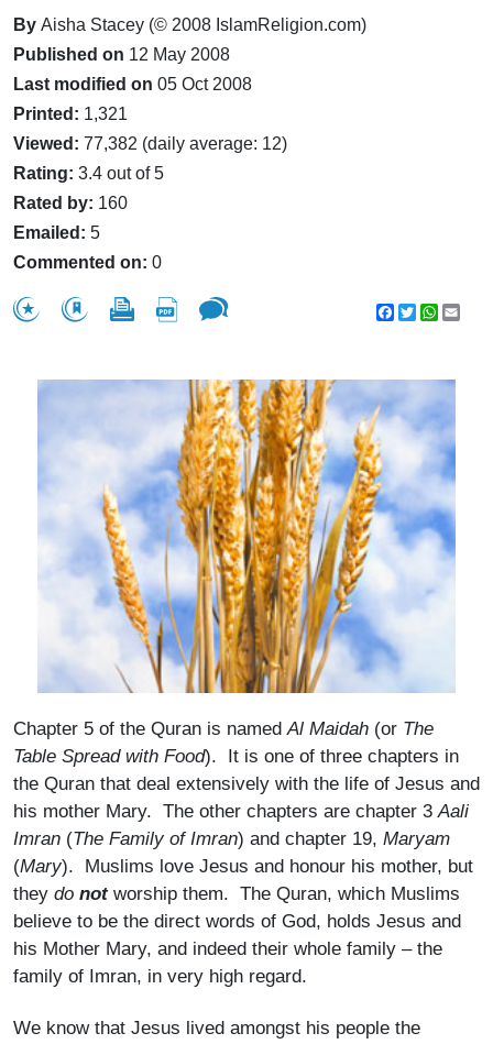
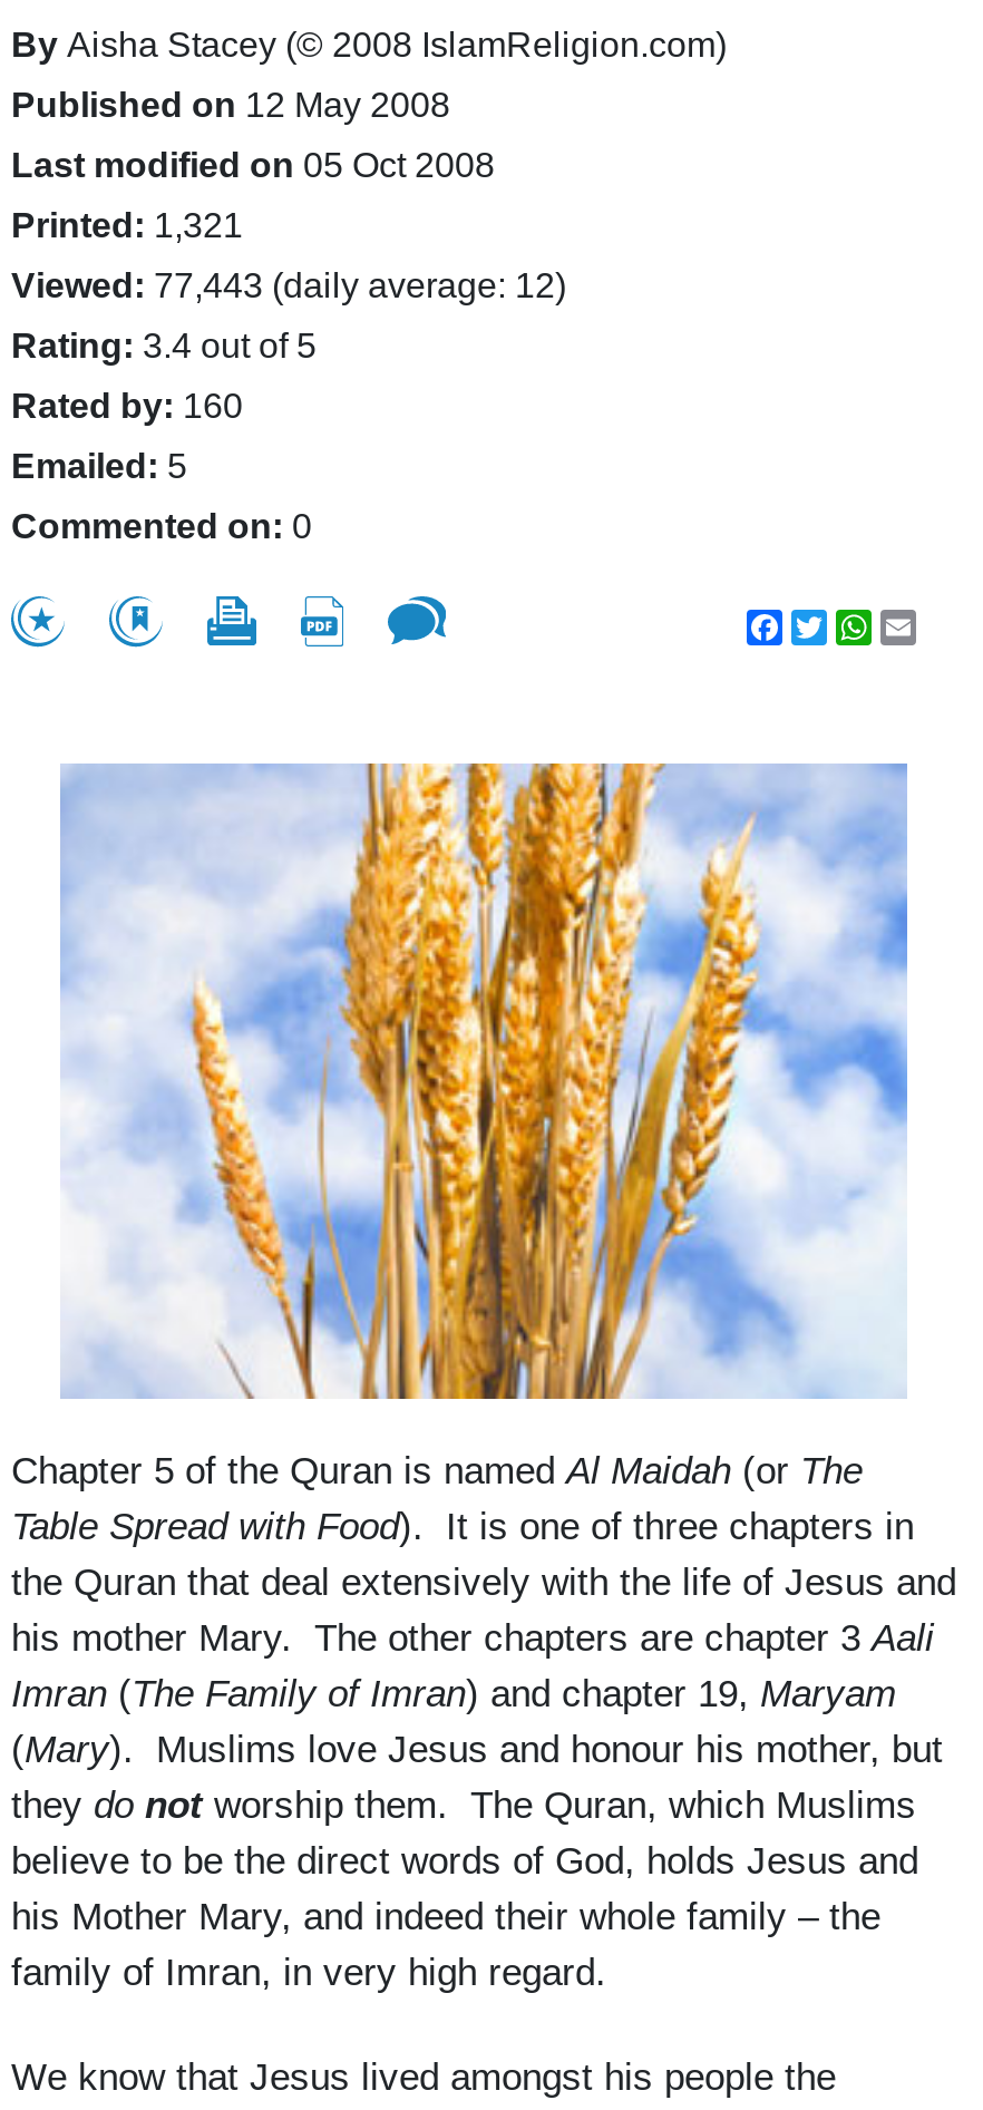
- Viewed: 77,382 (daily average: 12)
+ Viewed: 77,443 (daily average: 12)
